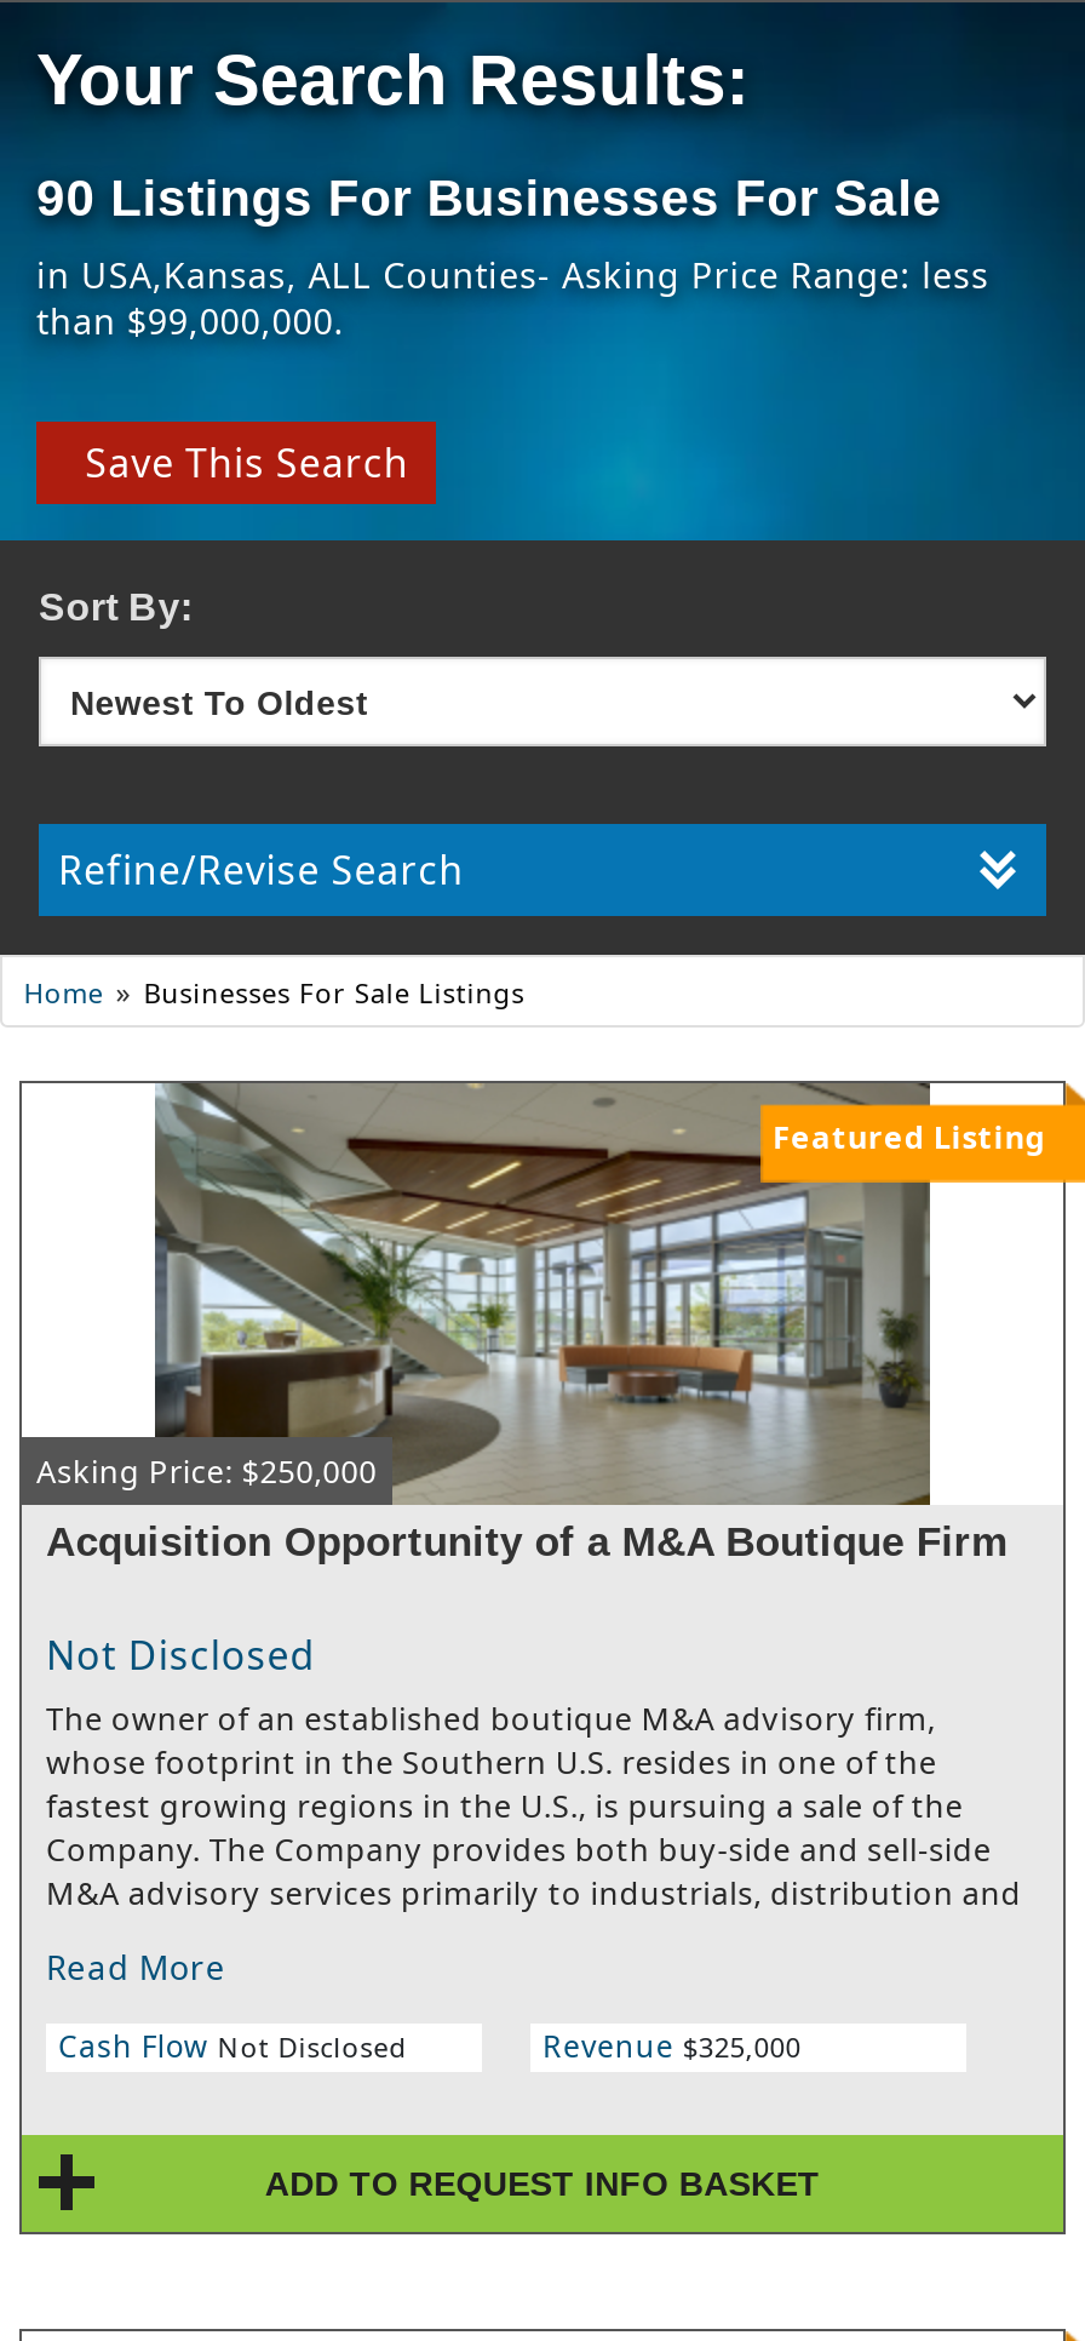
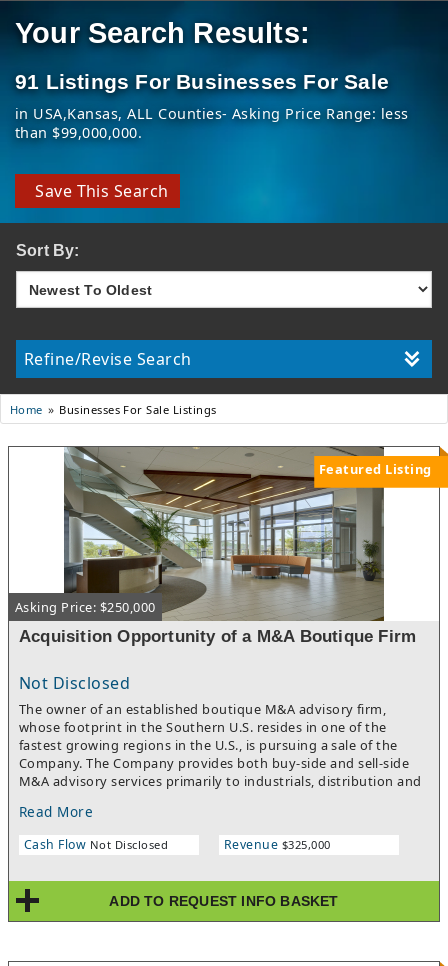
- 90 Listings For Businesses For Sale
+ 91 Listings For Businesses For Sale
